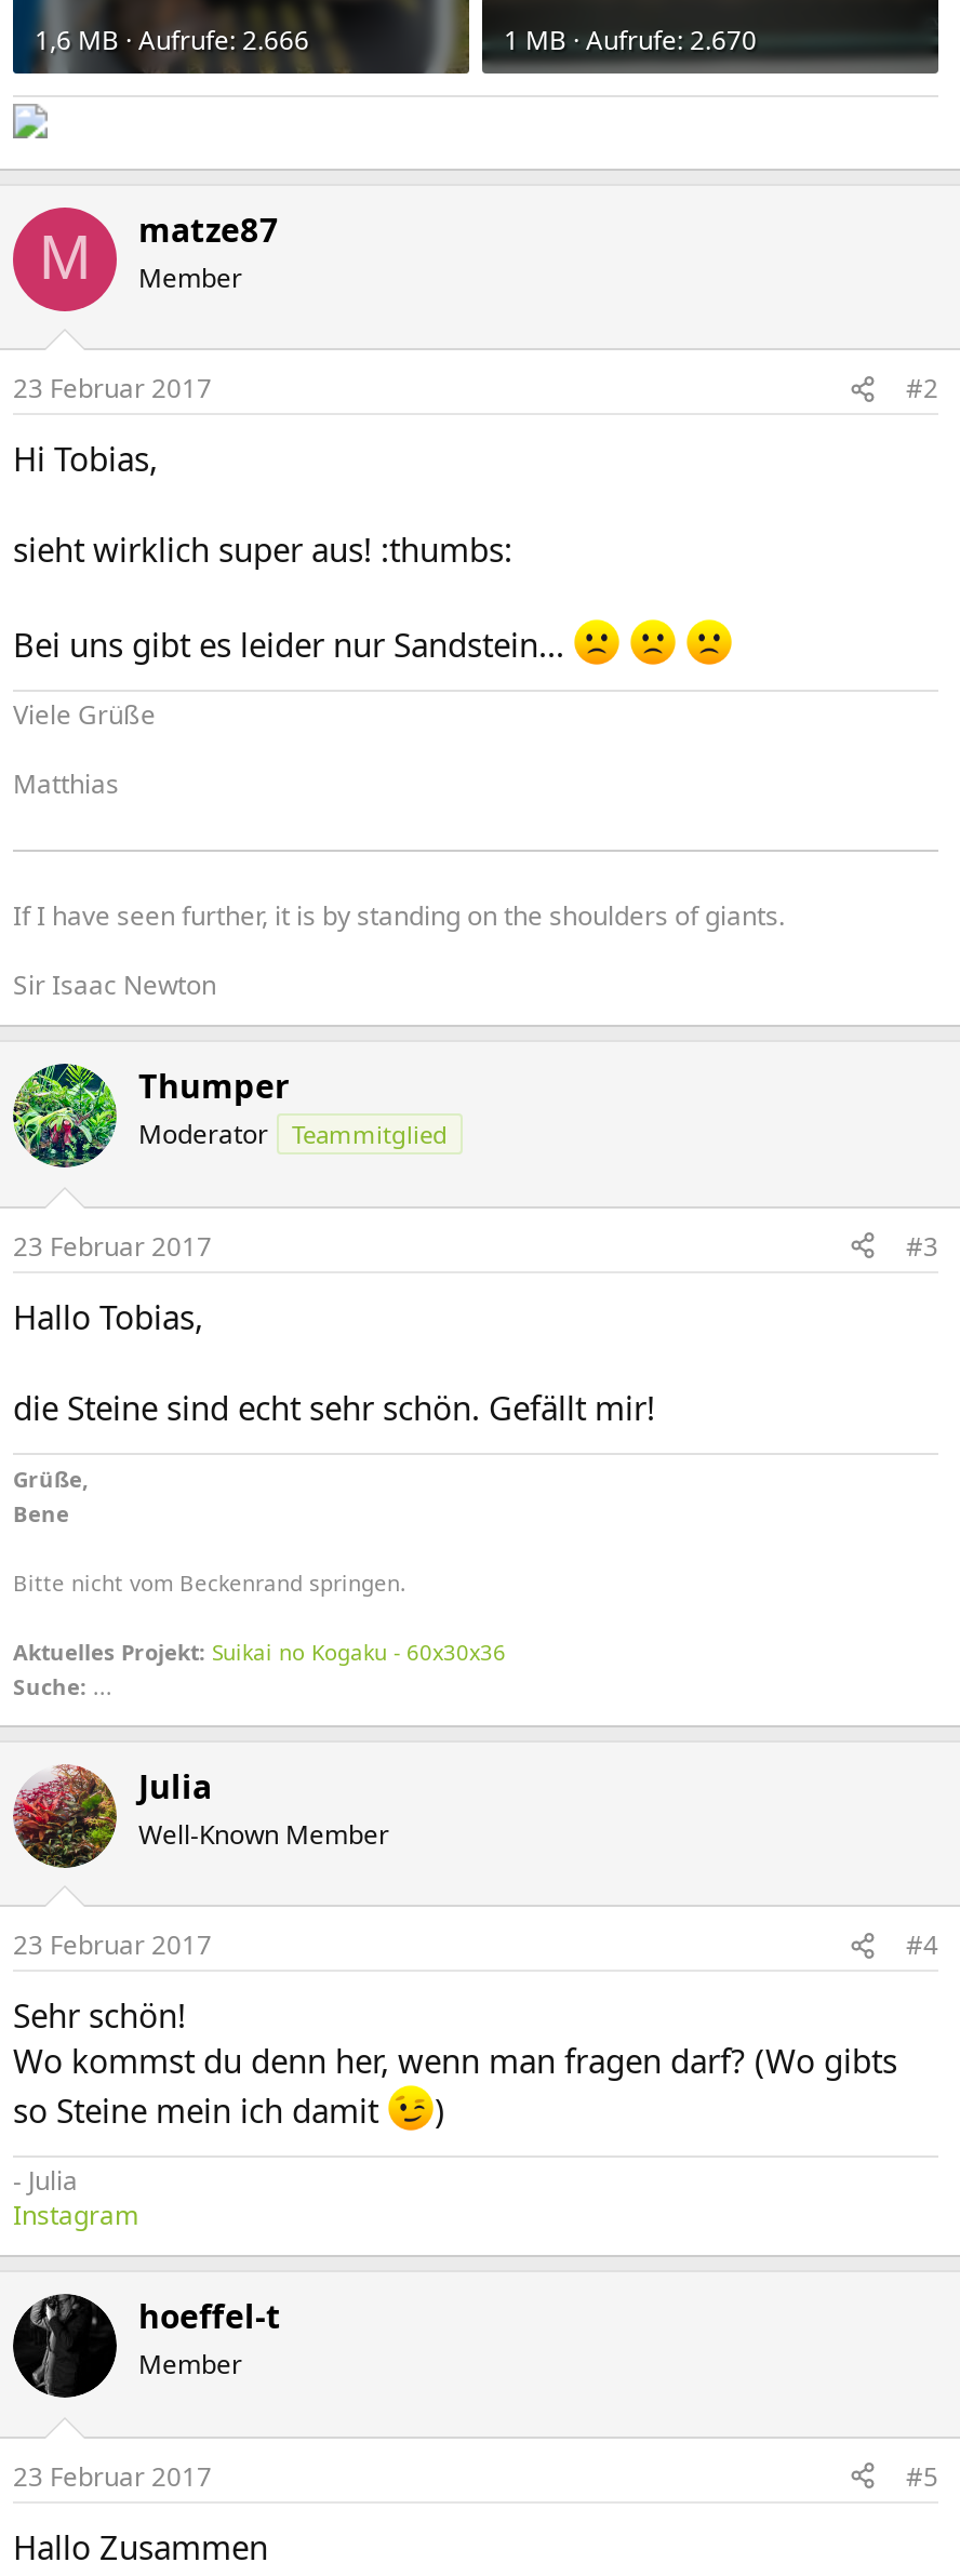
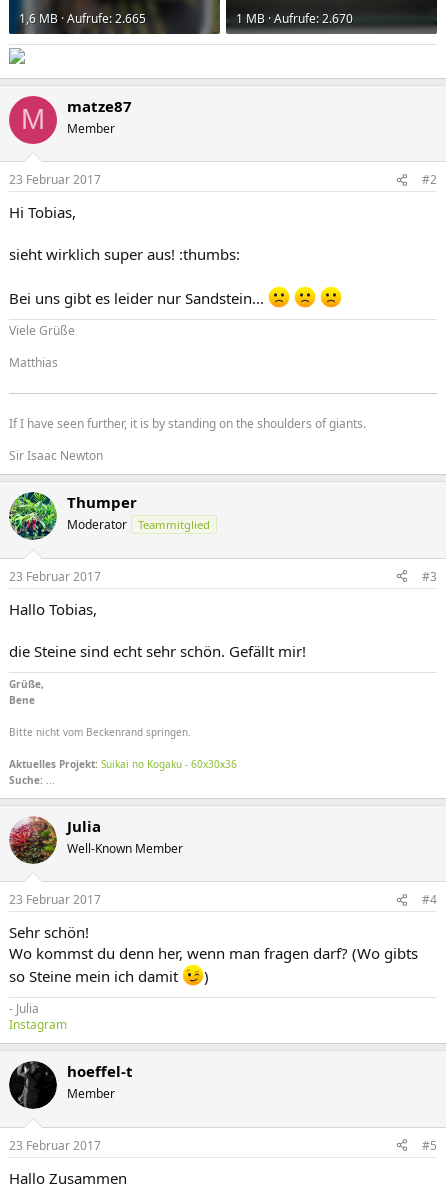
- 1,6 MB · Aufrufe: 2.666
+ 1,6 MB · Aufrufe: 2.665
